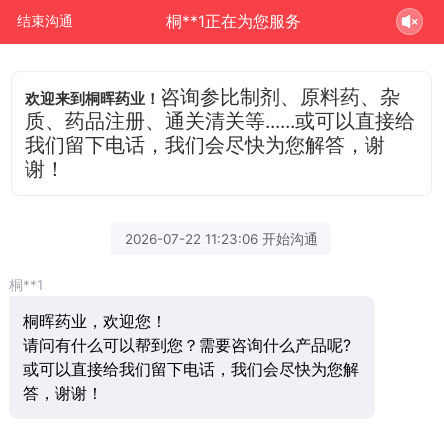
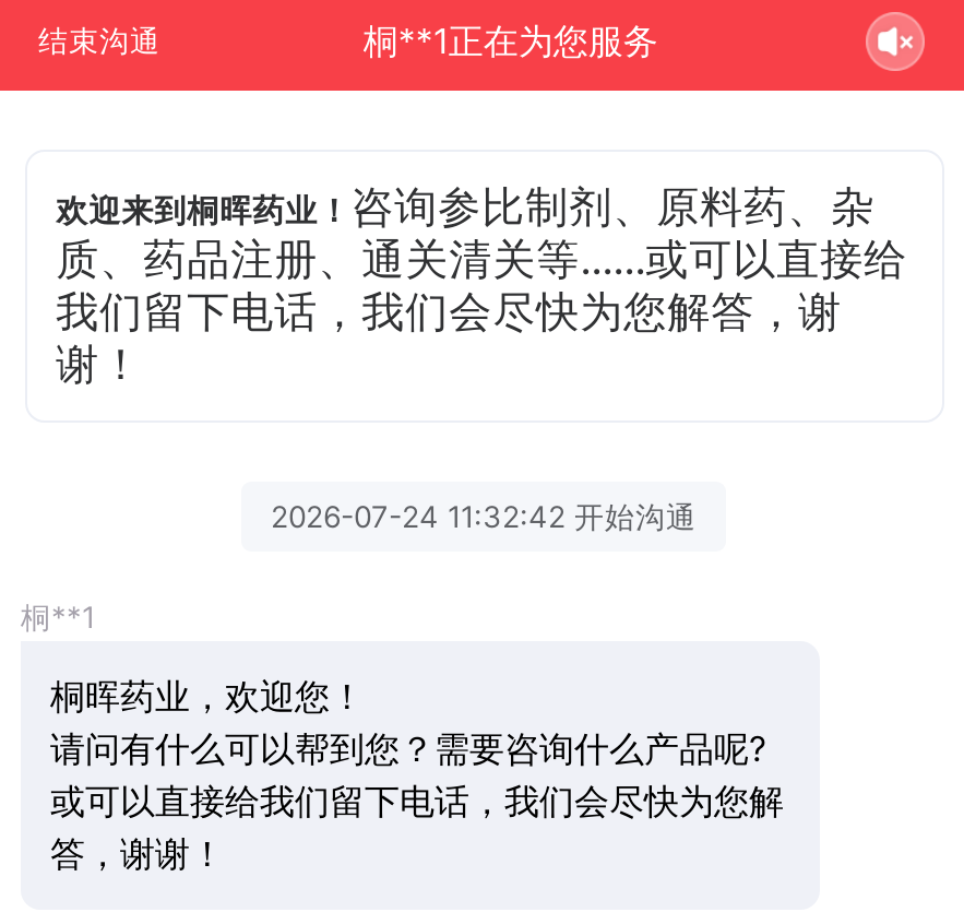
- 2026-07-22 11:23:06 开始沟通
+ 2026-07-24 11:32:42 开始沟通
